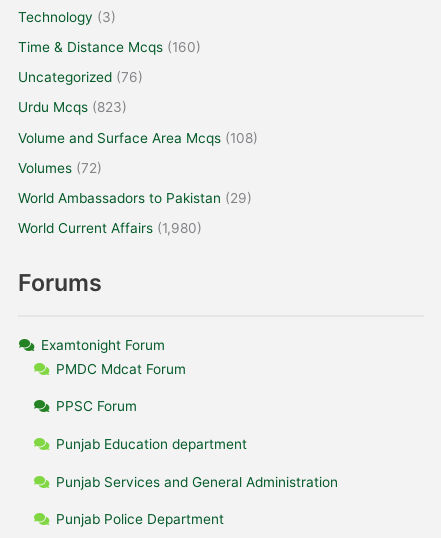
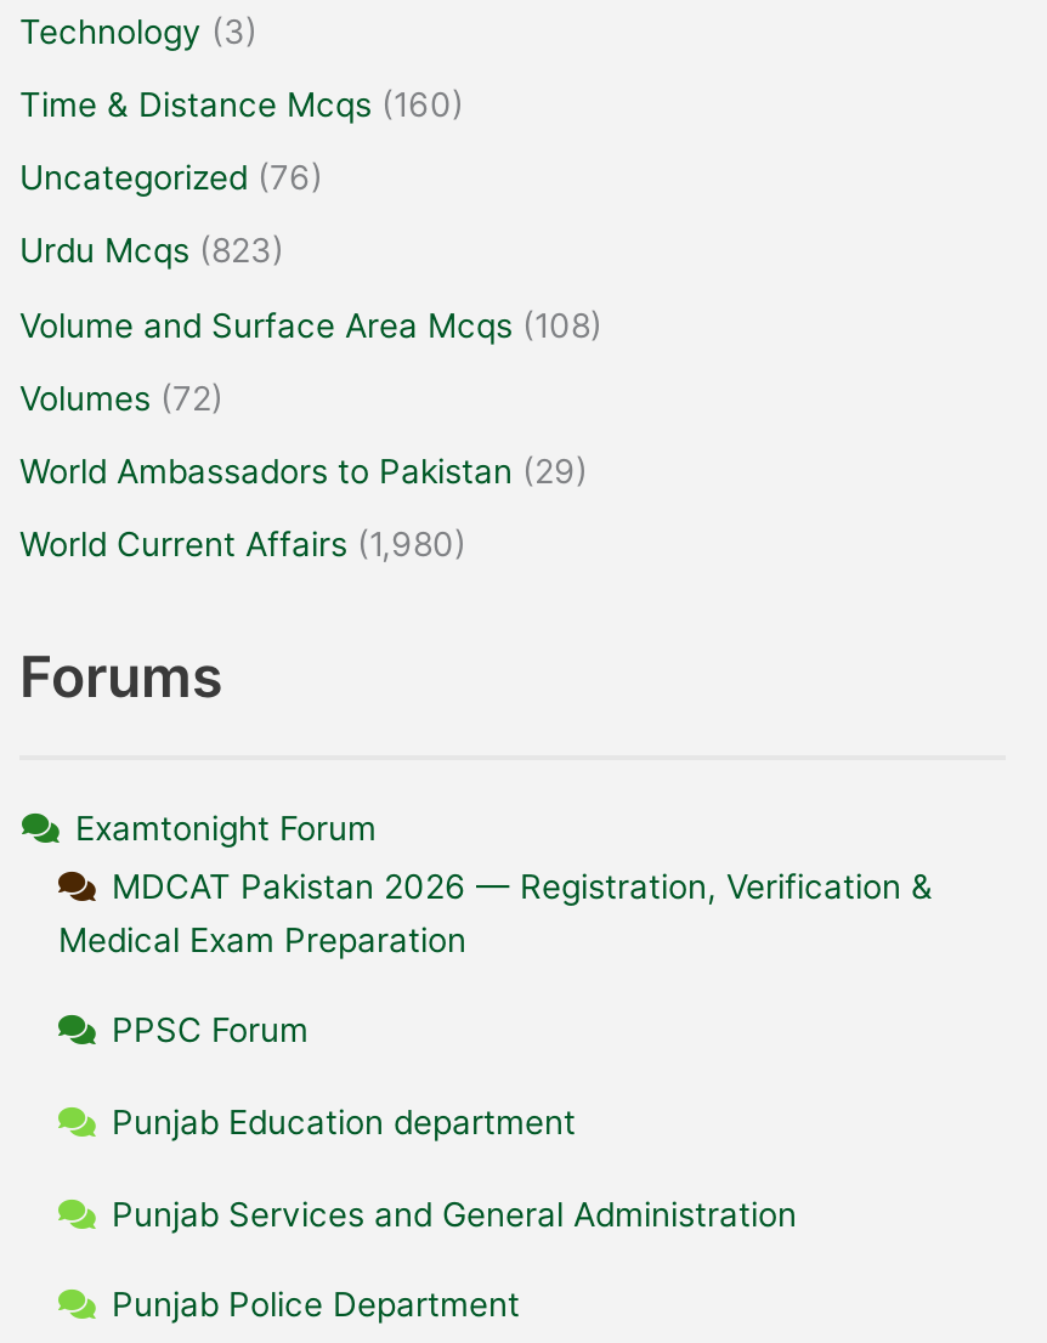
- PMDC Mdcat Forum
+ MDCAT Pakistan 2026 — Registration, Verification &
+ Medical Exam Preparation
